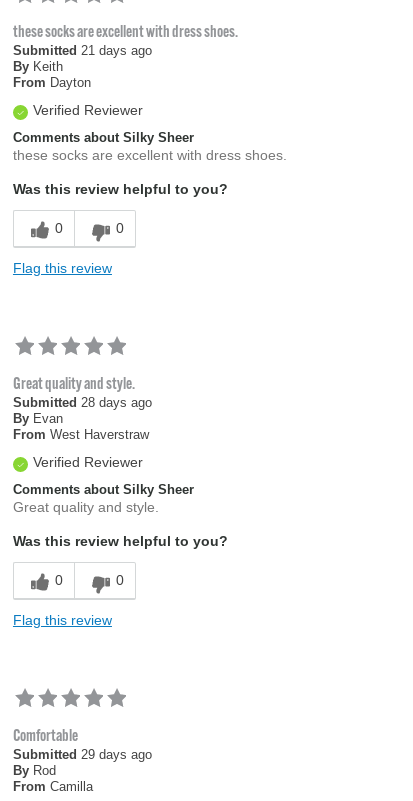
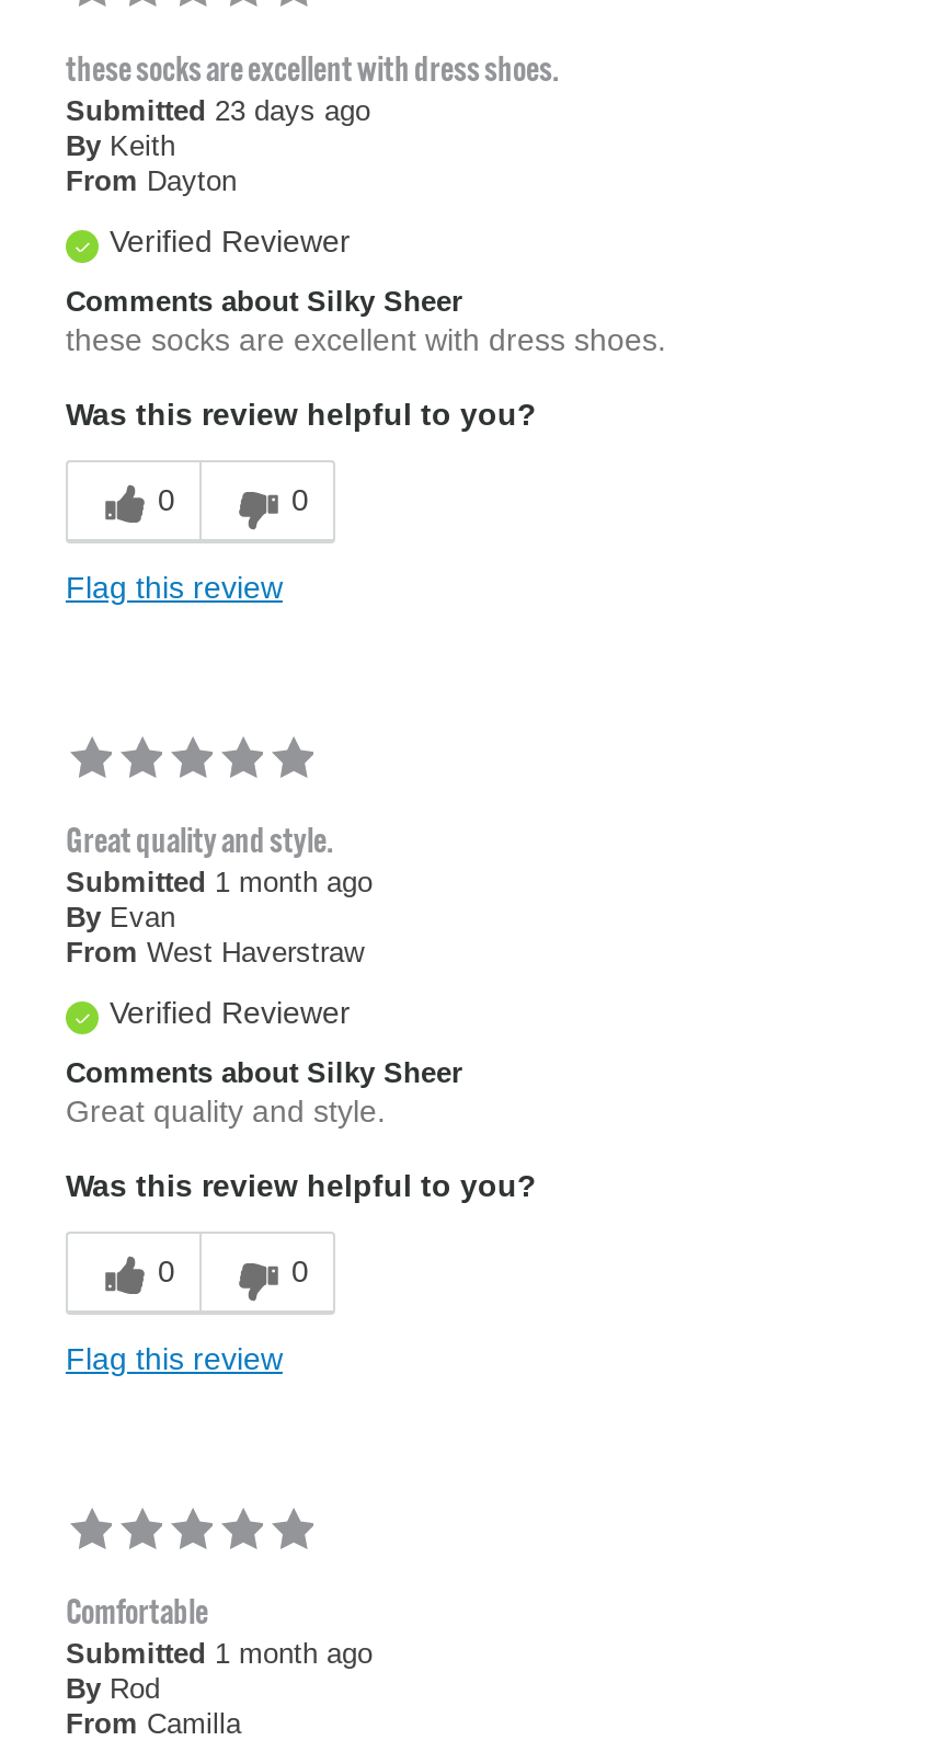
- Submitted 21 days ago
+ Submitted 23 days ago

- Submitted 28 days ago
+ Submitted 1 month ago

- Submitted 29 days ago
+ Submitted 1 month ago
